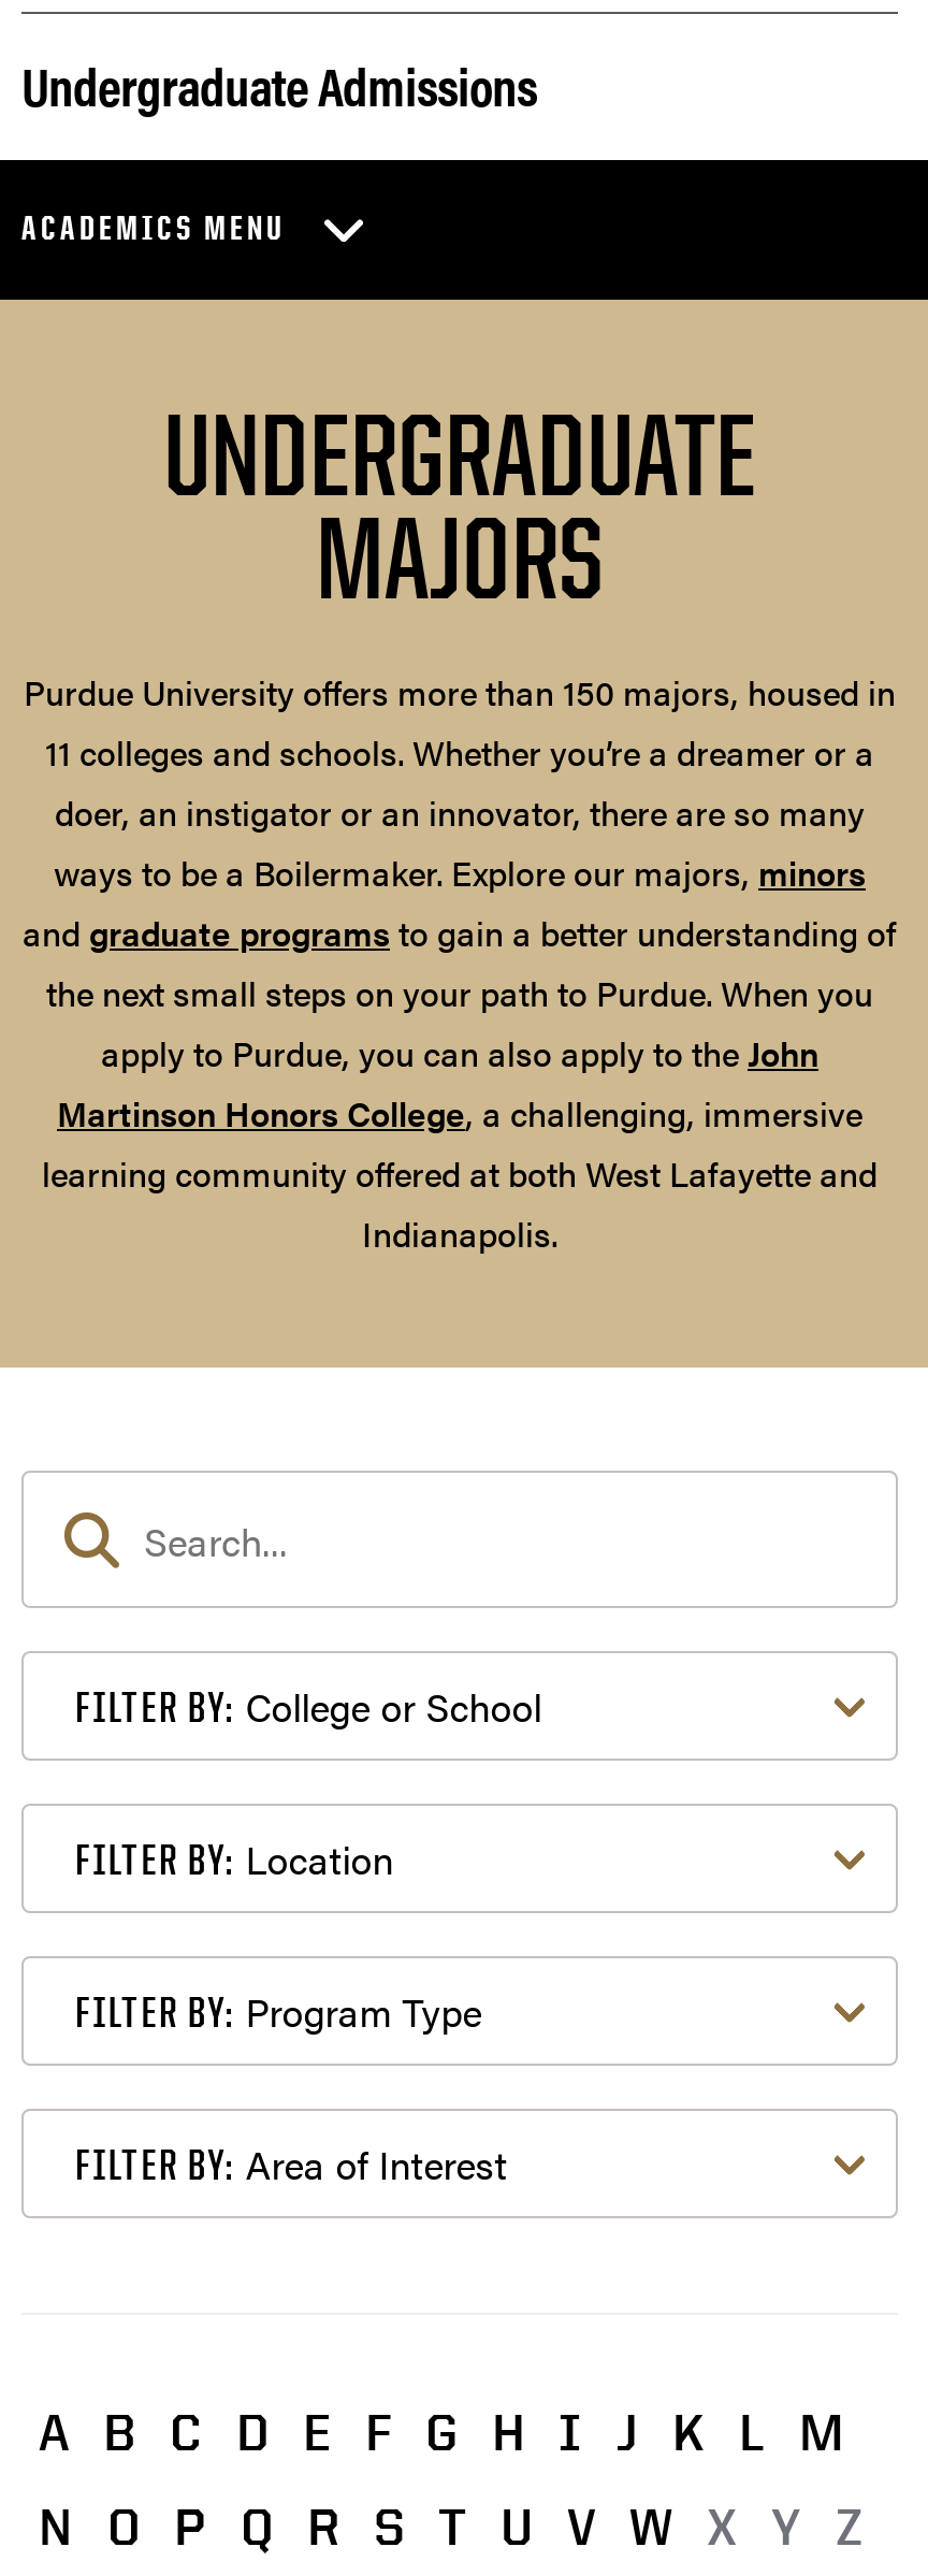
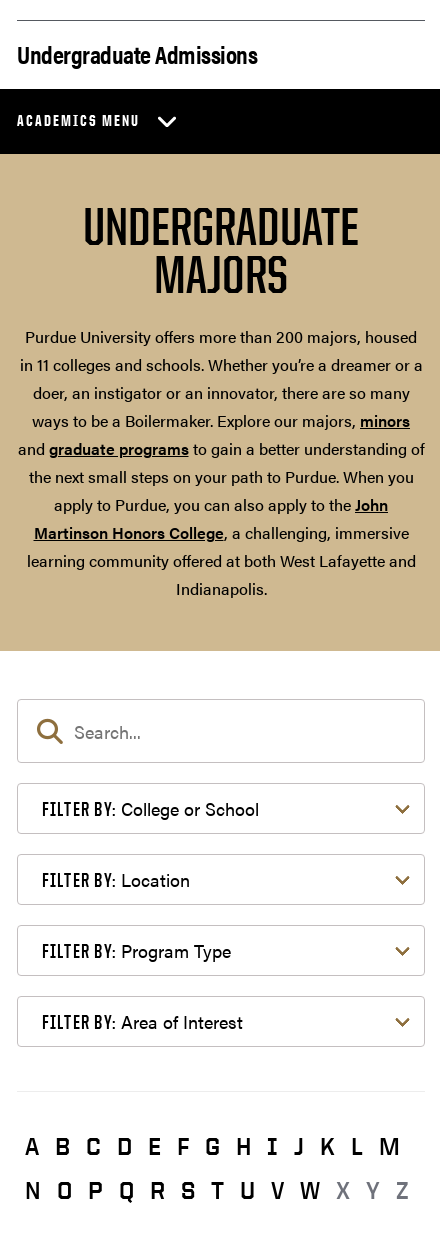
- Purdue University offers more than 150 majors, housed in
- 11 colleges and schools. Whether you’re a dreamer or a
+ Purdue University offers more than 200 majors, housed
+ in 11 colleges and schools. Whether you’re a dreamer or a
